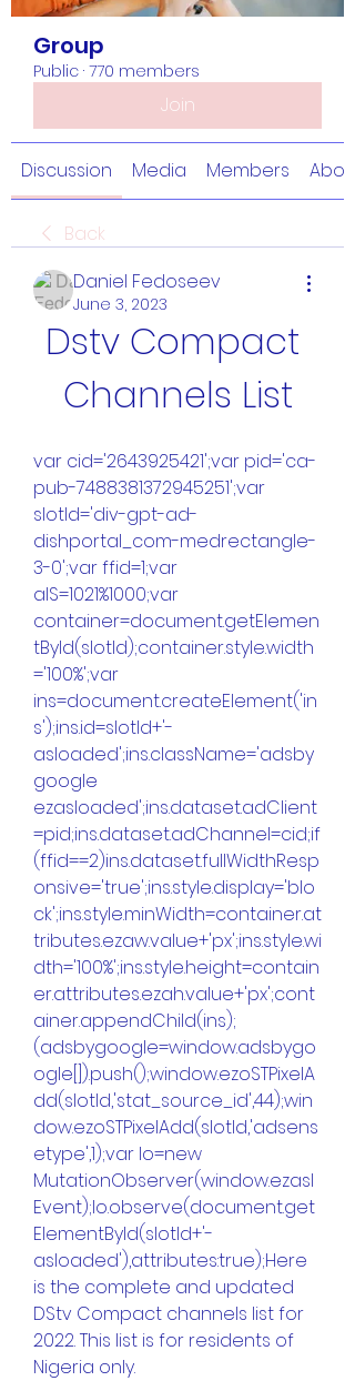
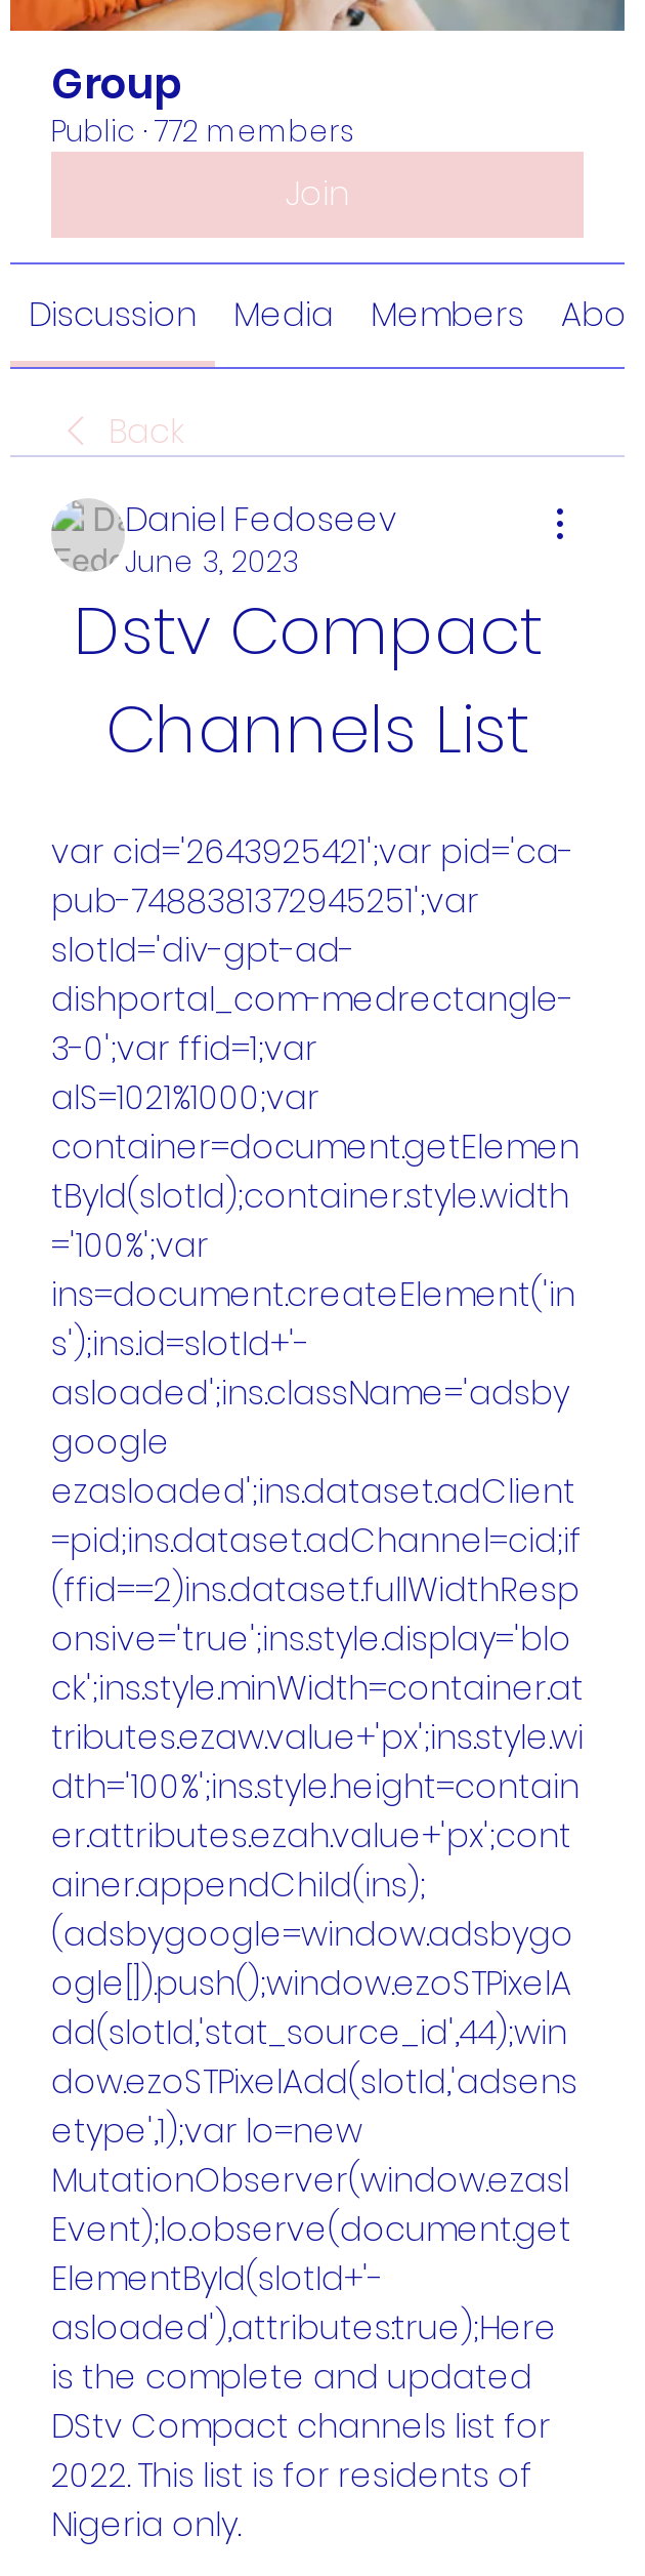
- Public 770 members
+ Public 772 members
